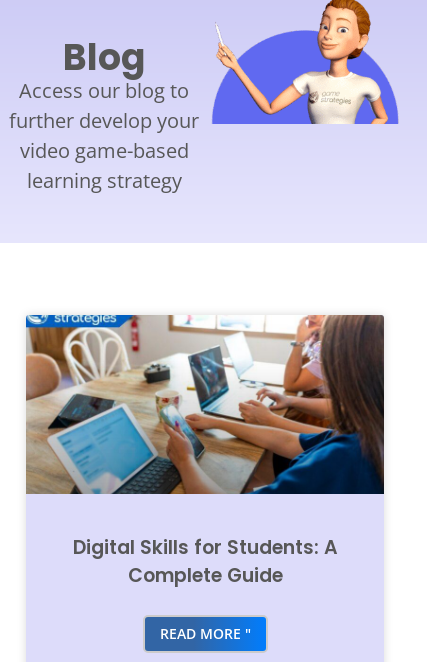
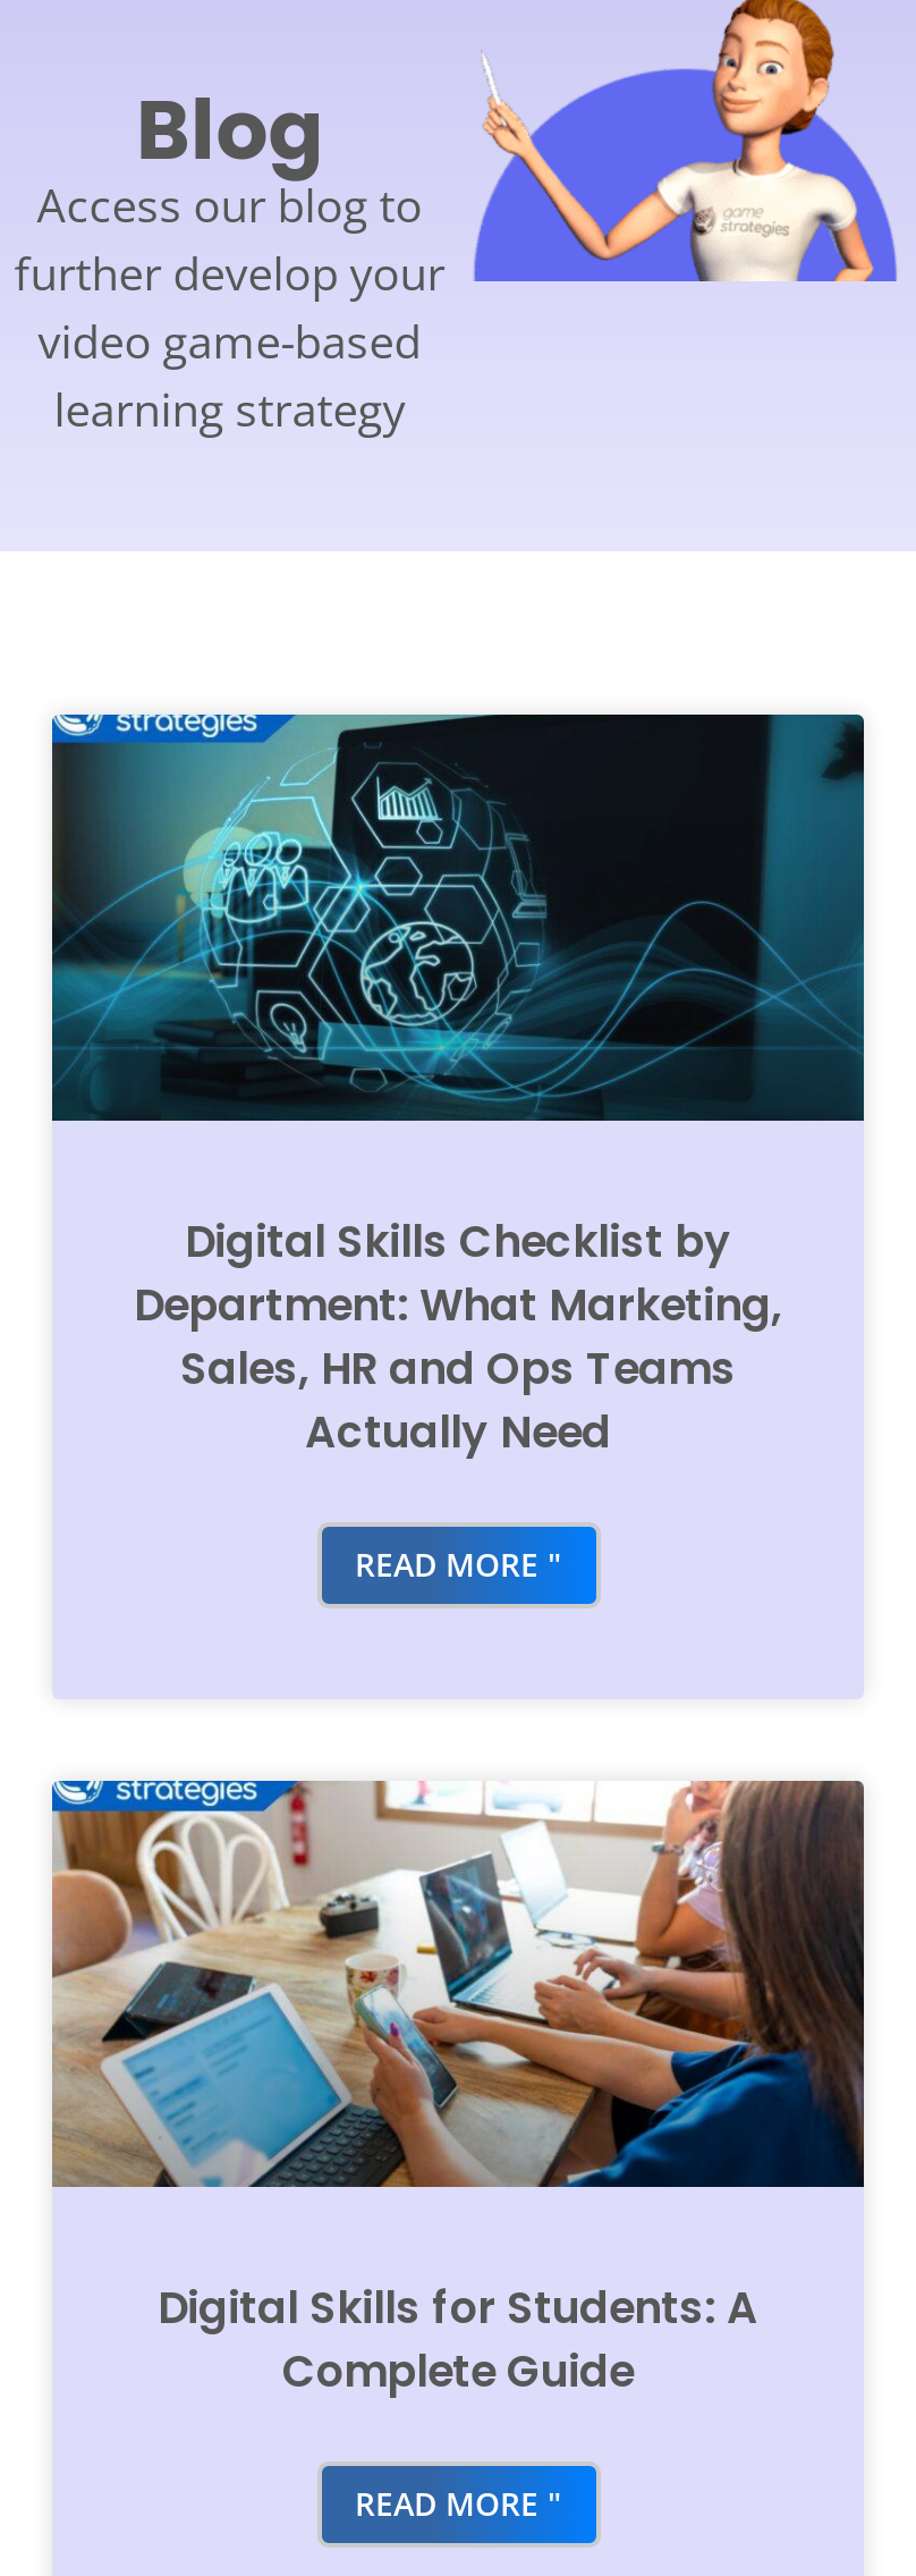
+ [image]
+ Digital Skills Checklist by
+ Department: What Marketing,
+ Sales, HR and Ops Teams
+ Actually Need
+ READ MORE "
